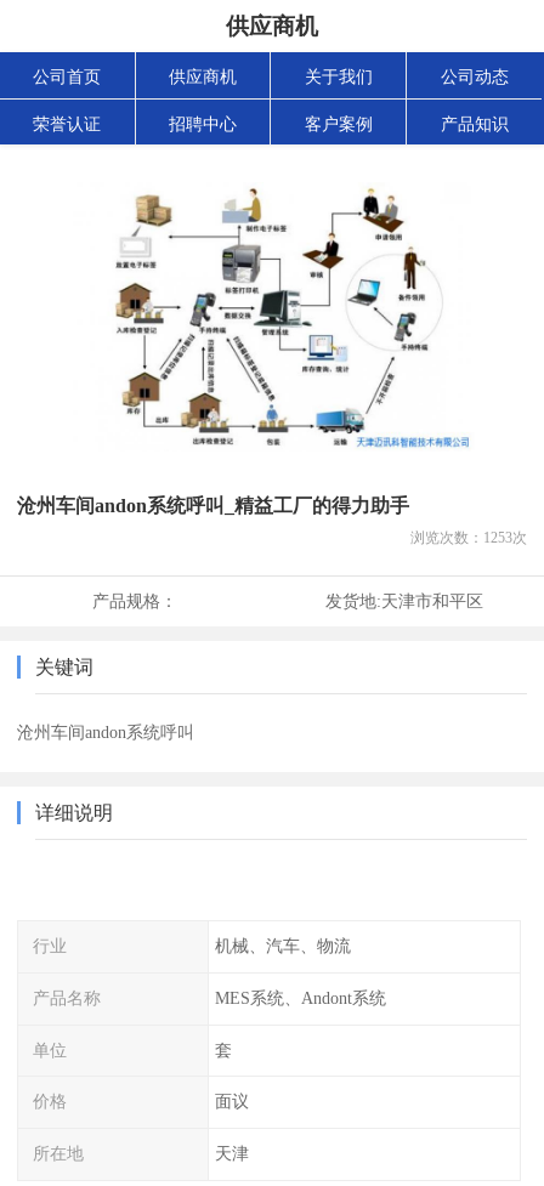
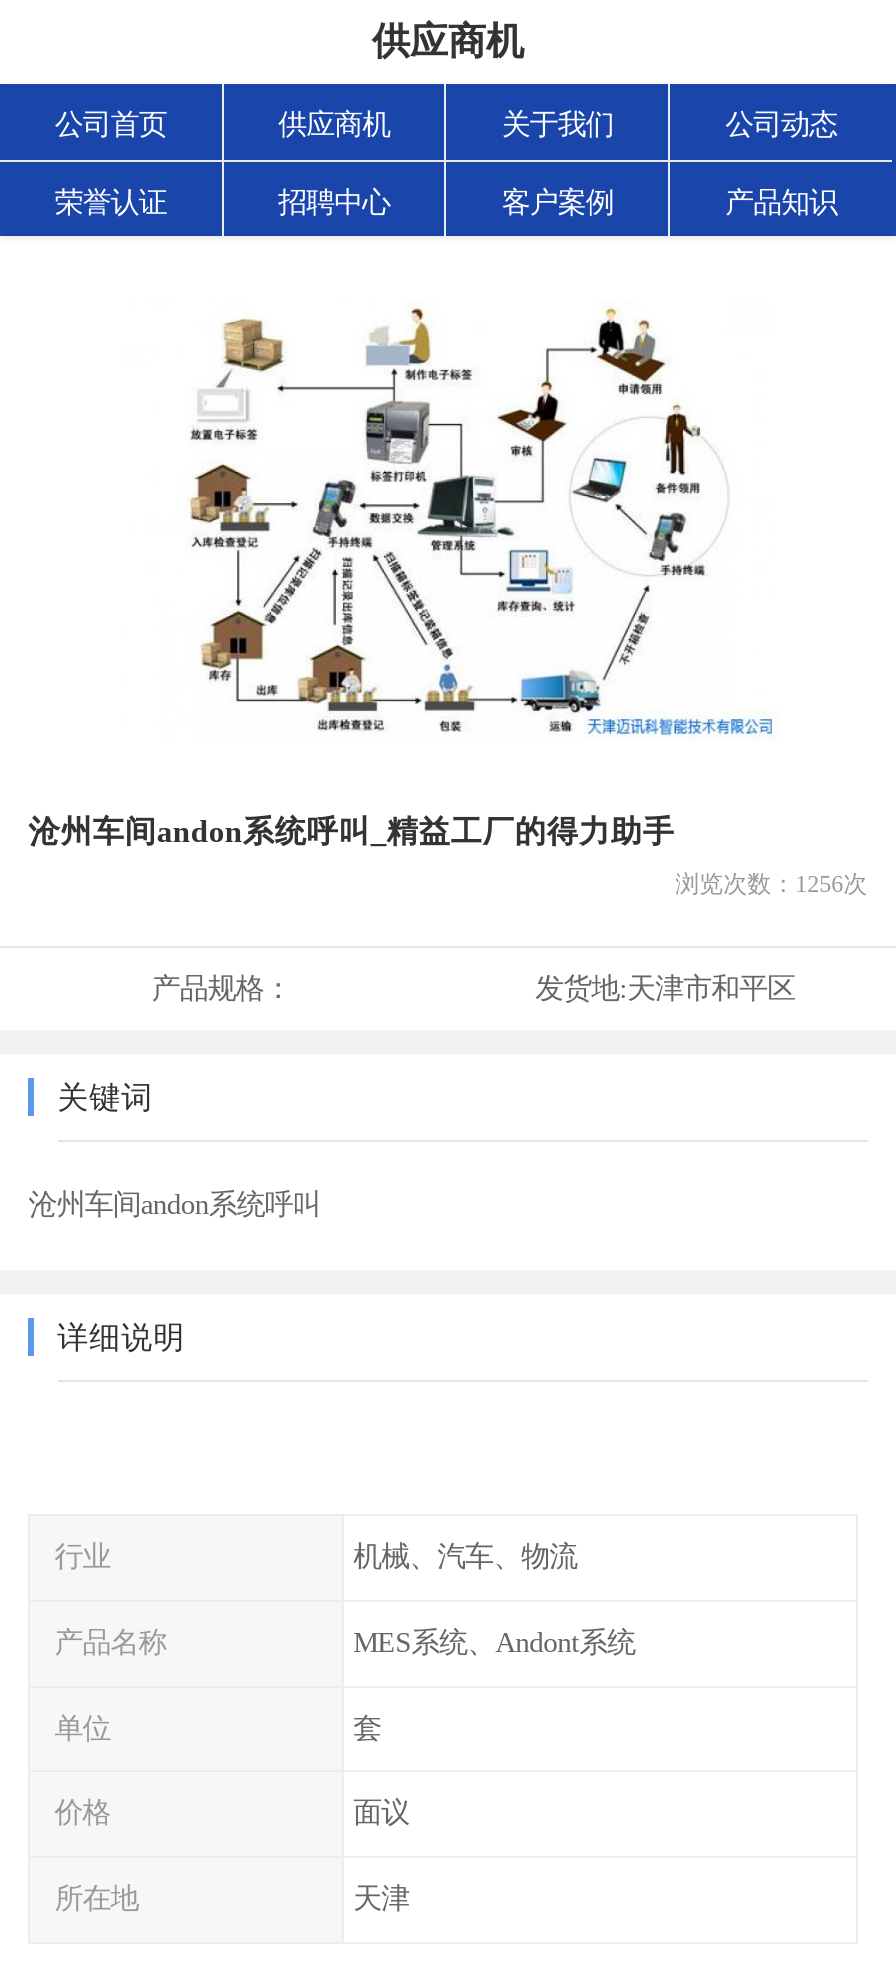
- 浏览次数：1253次
+ 浏览次数：1256次
